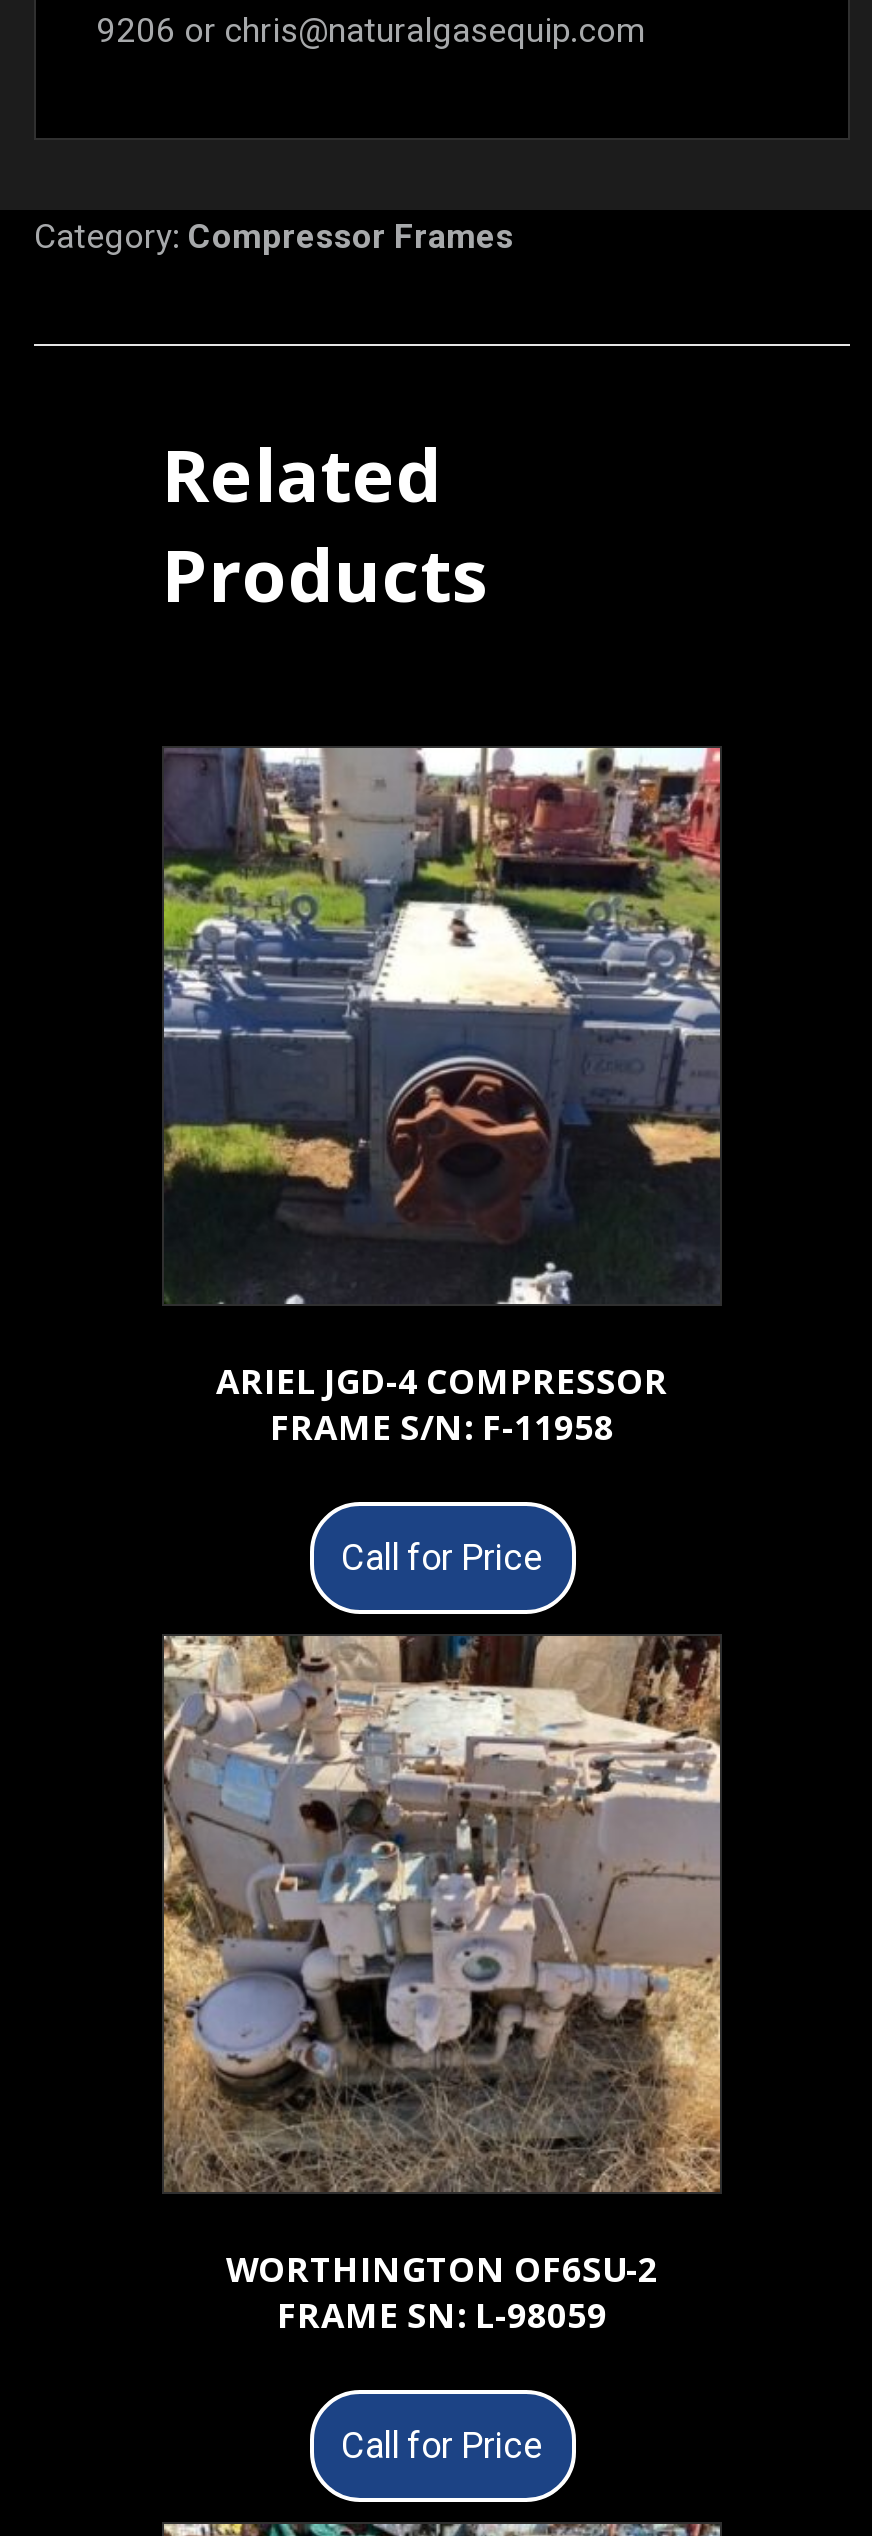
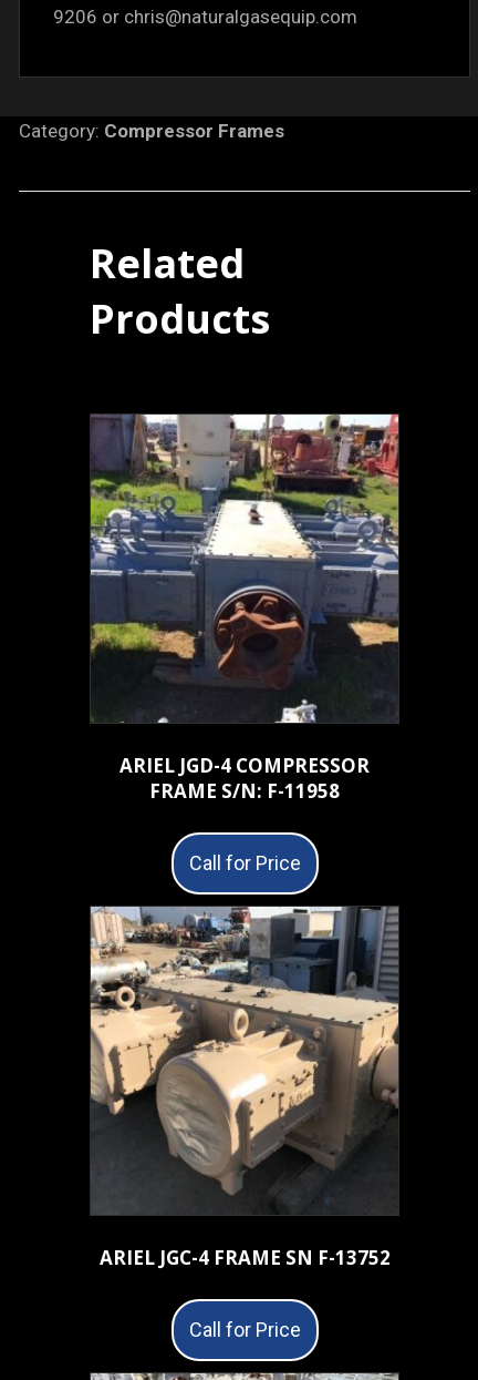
- [image]
- WORTHINGTON OF6SU-2
- FRAME SN: L-98059
+ [image]
+ ARIEL JGC-4 FRAME SN F-13752
